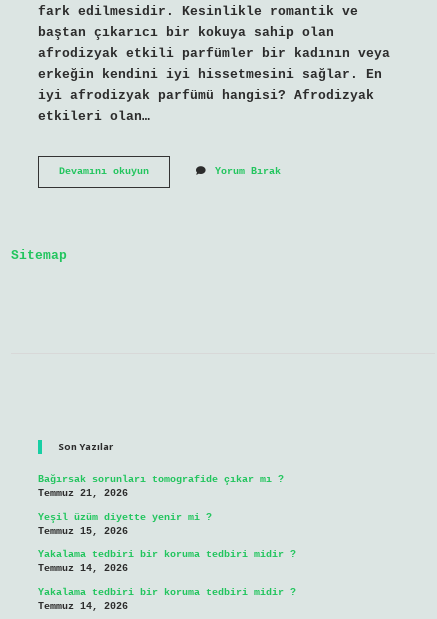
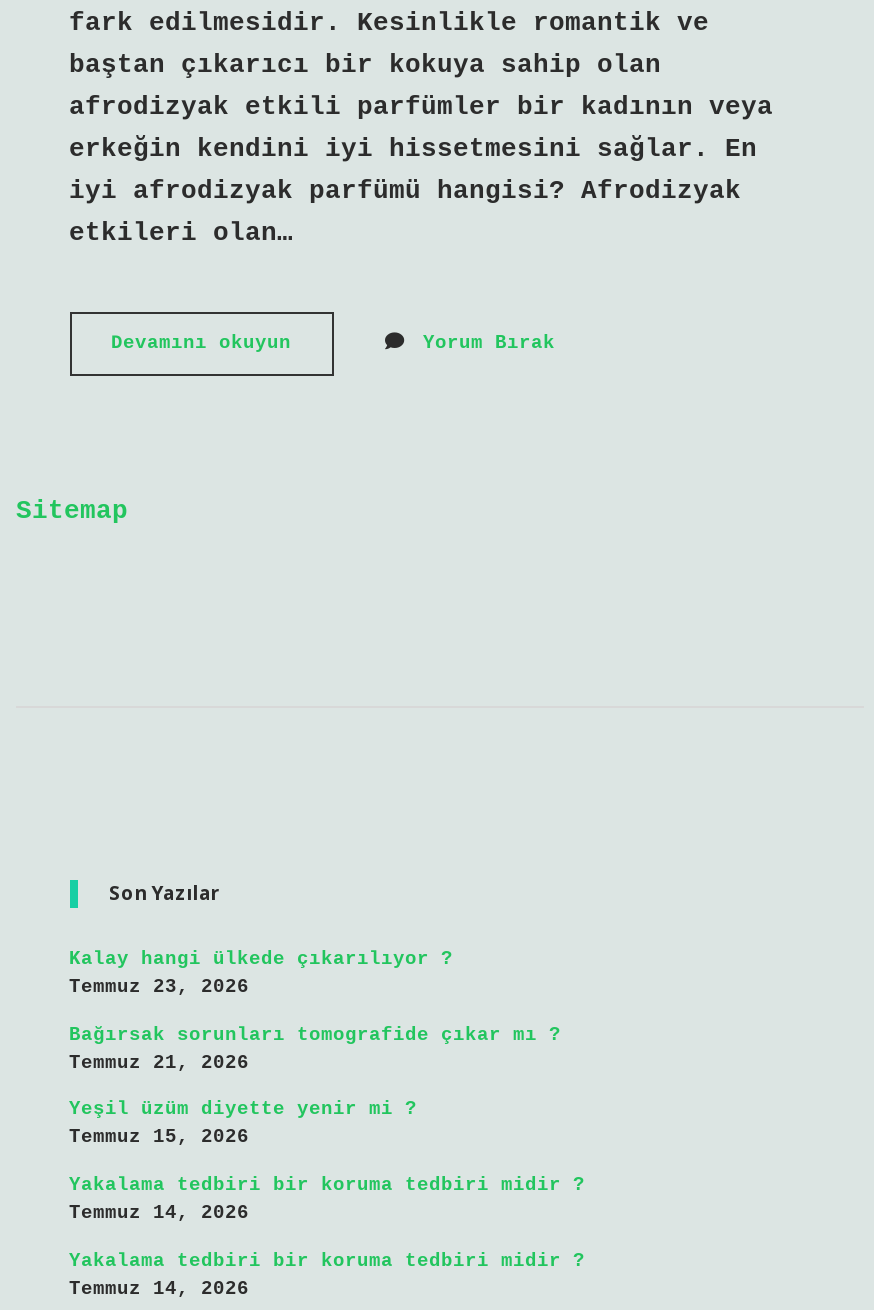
+ Kalay hangi ülkede çıkarılıyor ?
+ Temmuz 23, 2026
